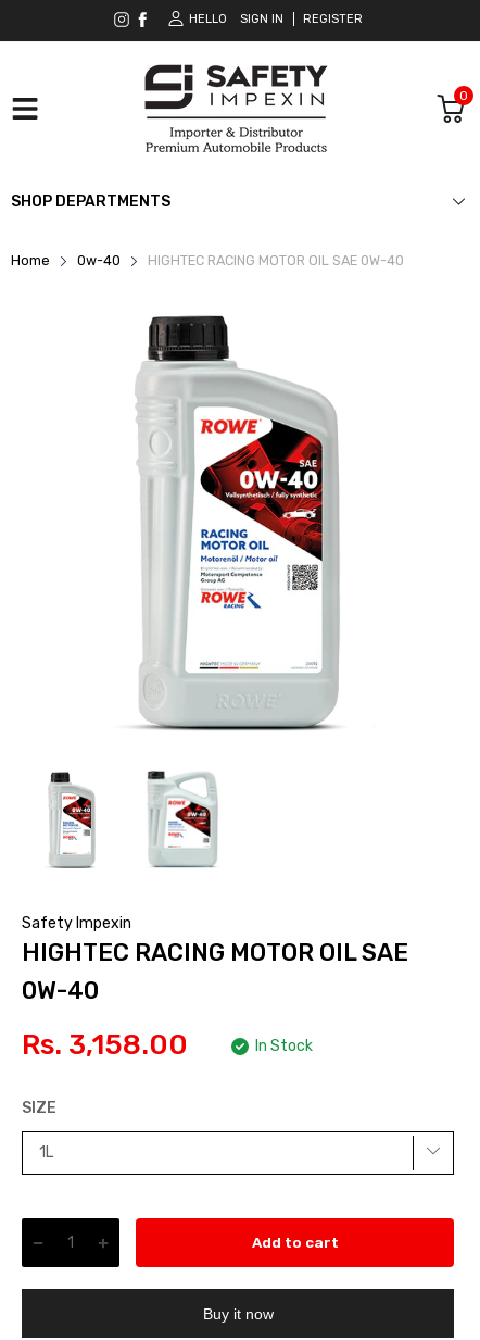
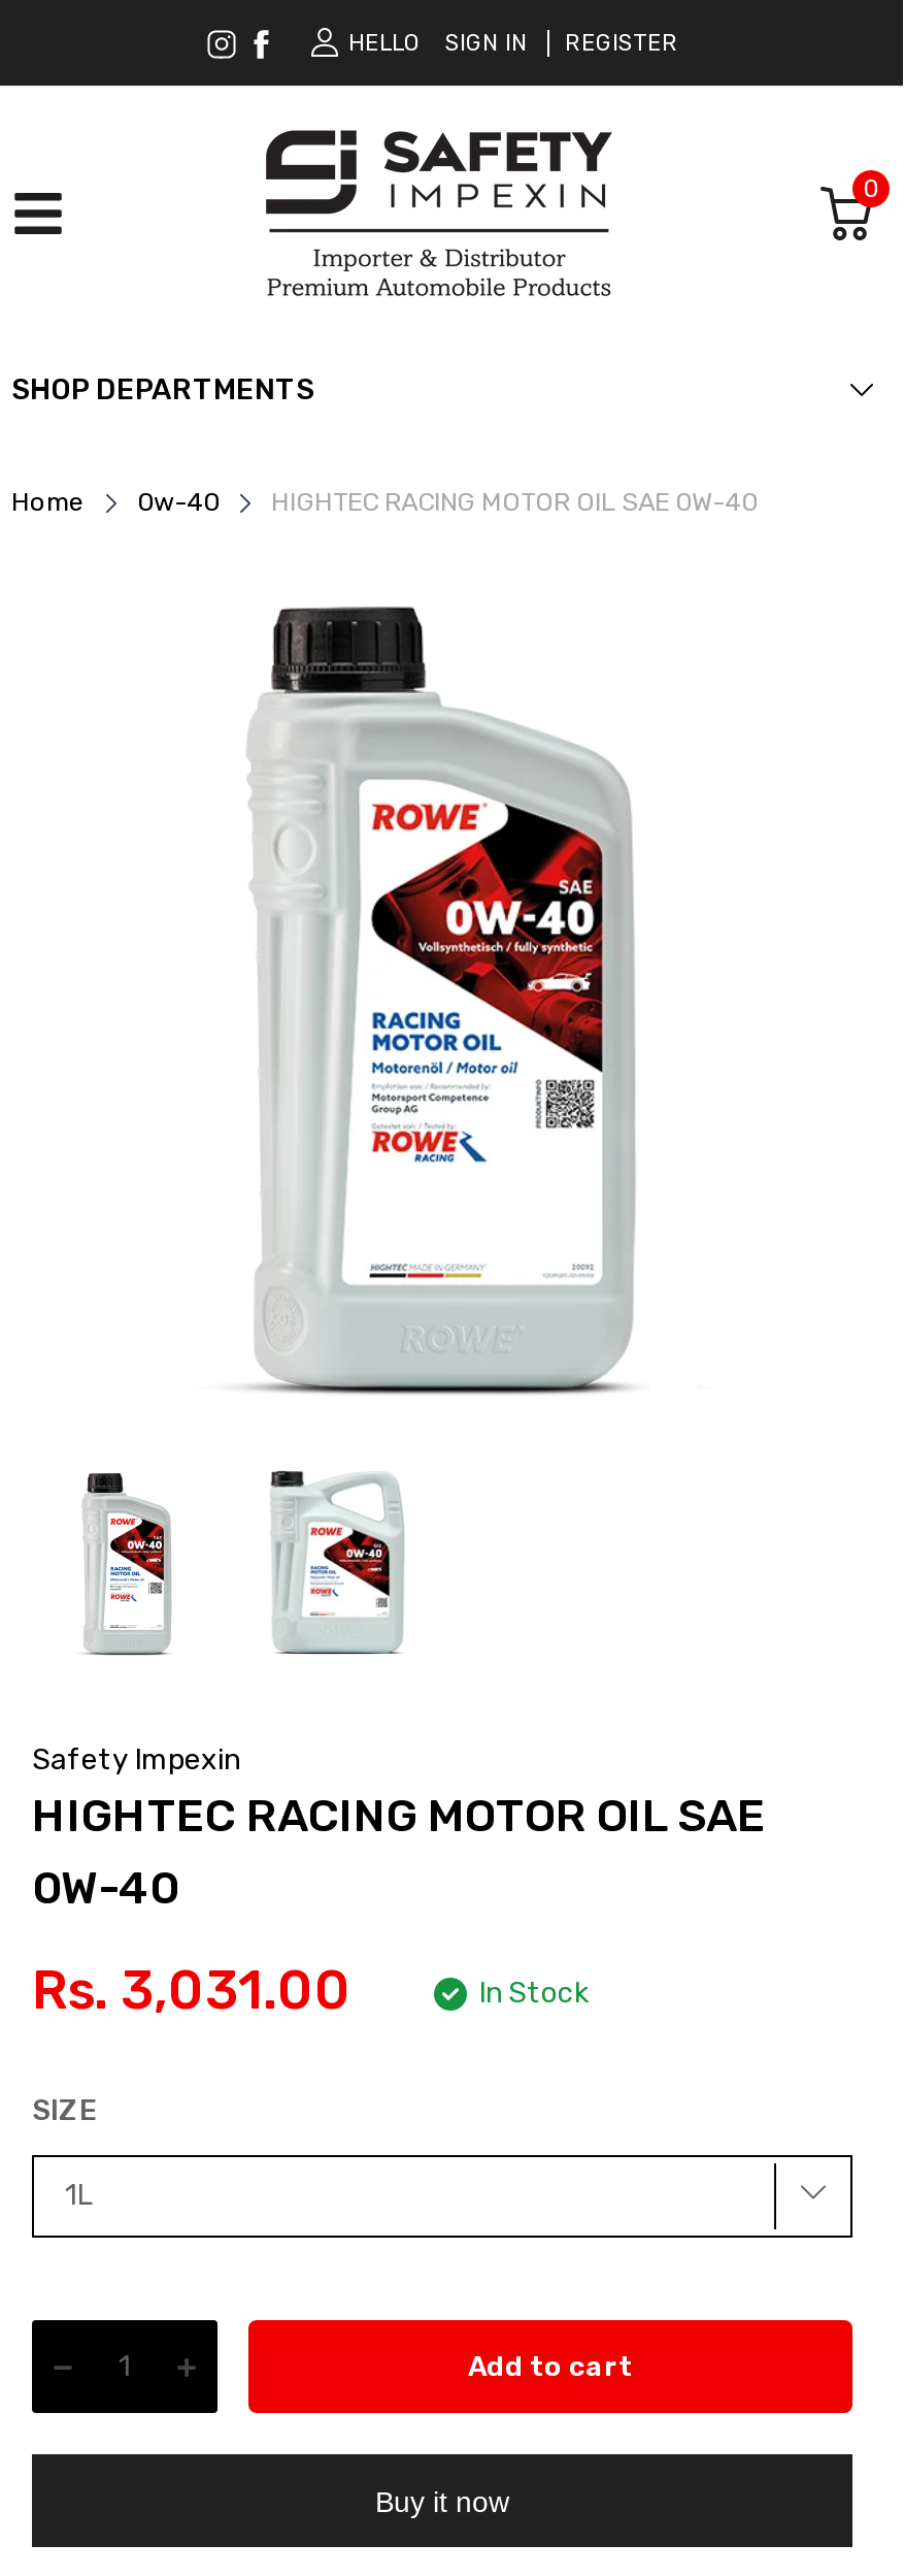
- Rs. 3,158.00
+ Rs. 3,031.00
